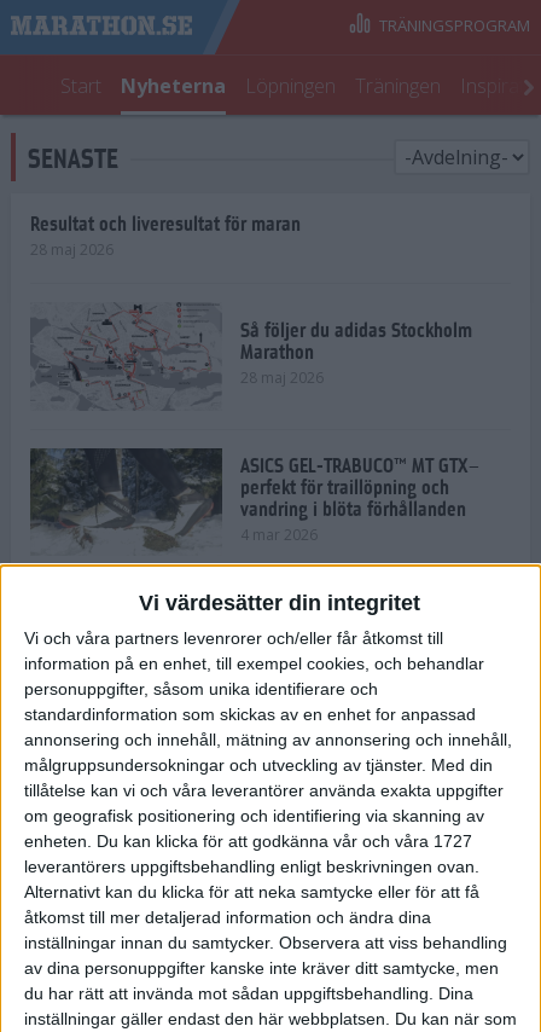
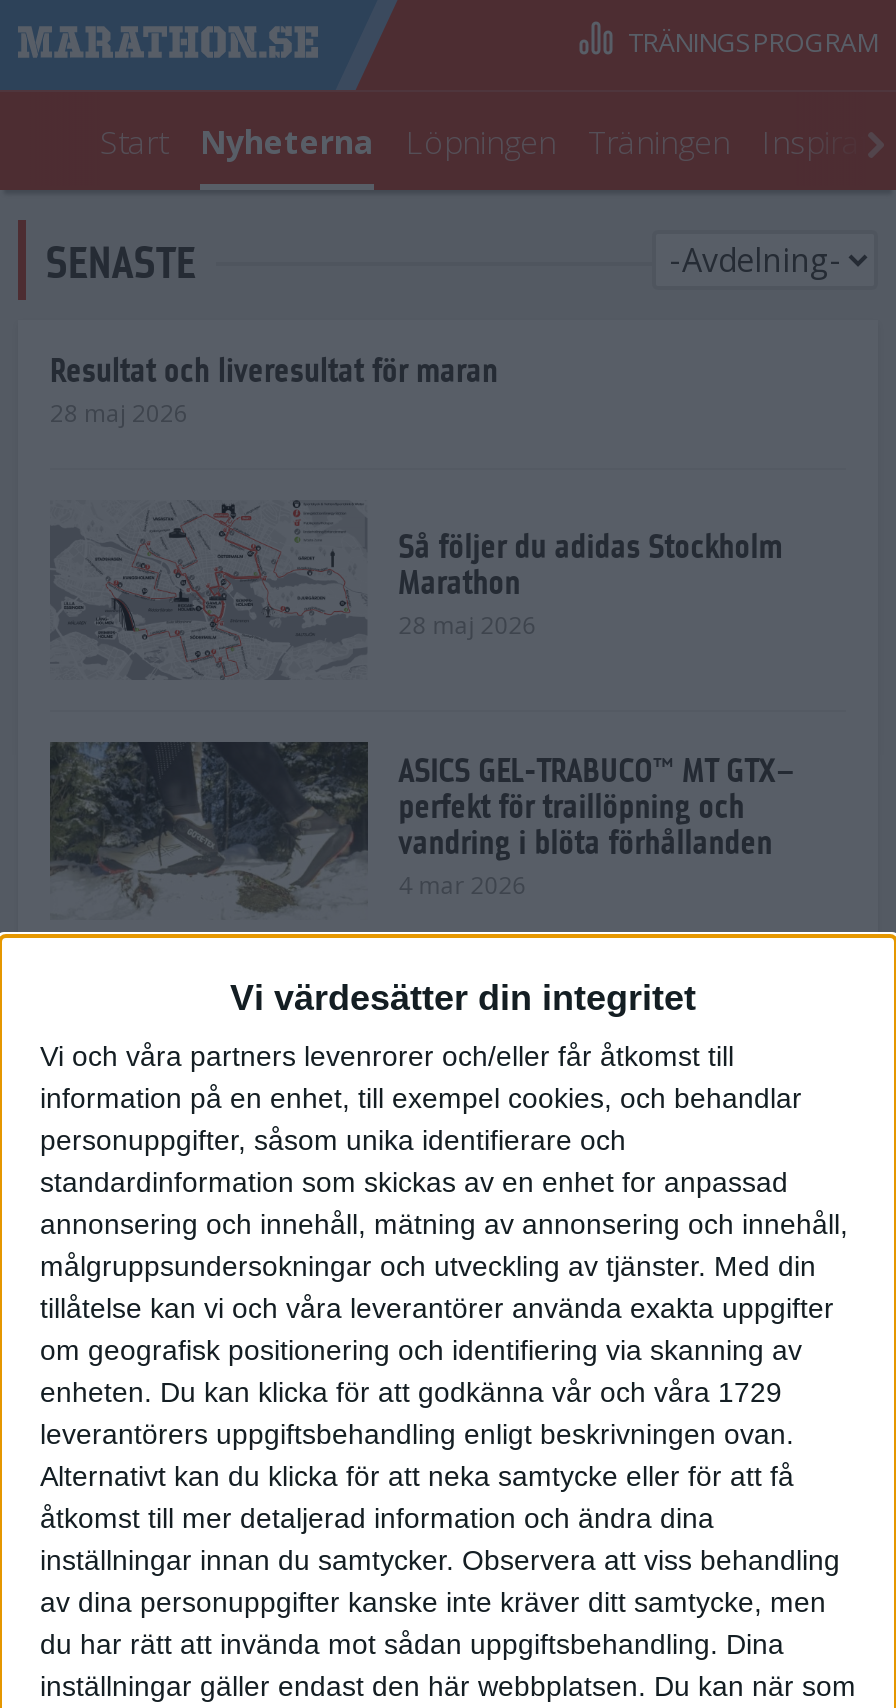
- enheten. Du kan klicka för att godkänna vår och våra 1727
+ enheten. Du kan klicka för att godkänna vår och våra 1729
